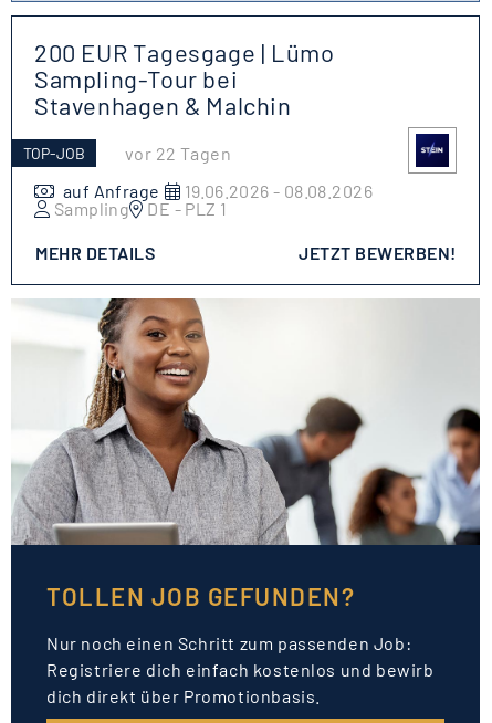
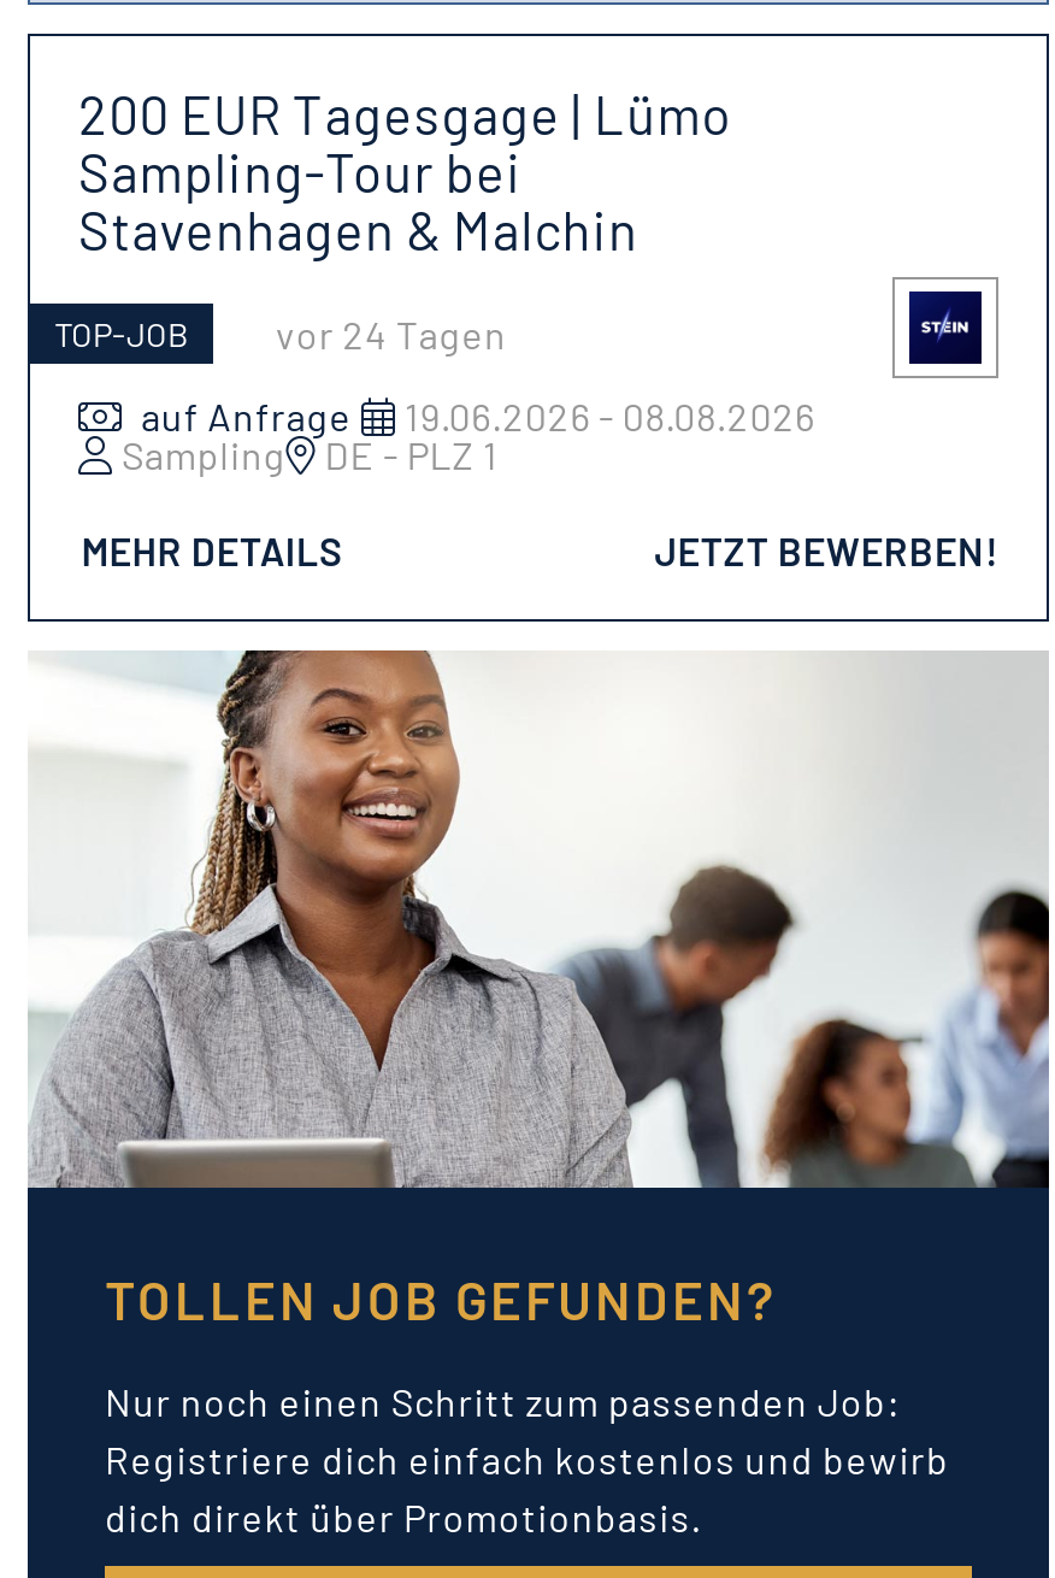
- vor 22 Tagen
+ vor 24 Tagen
